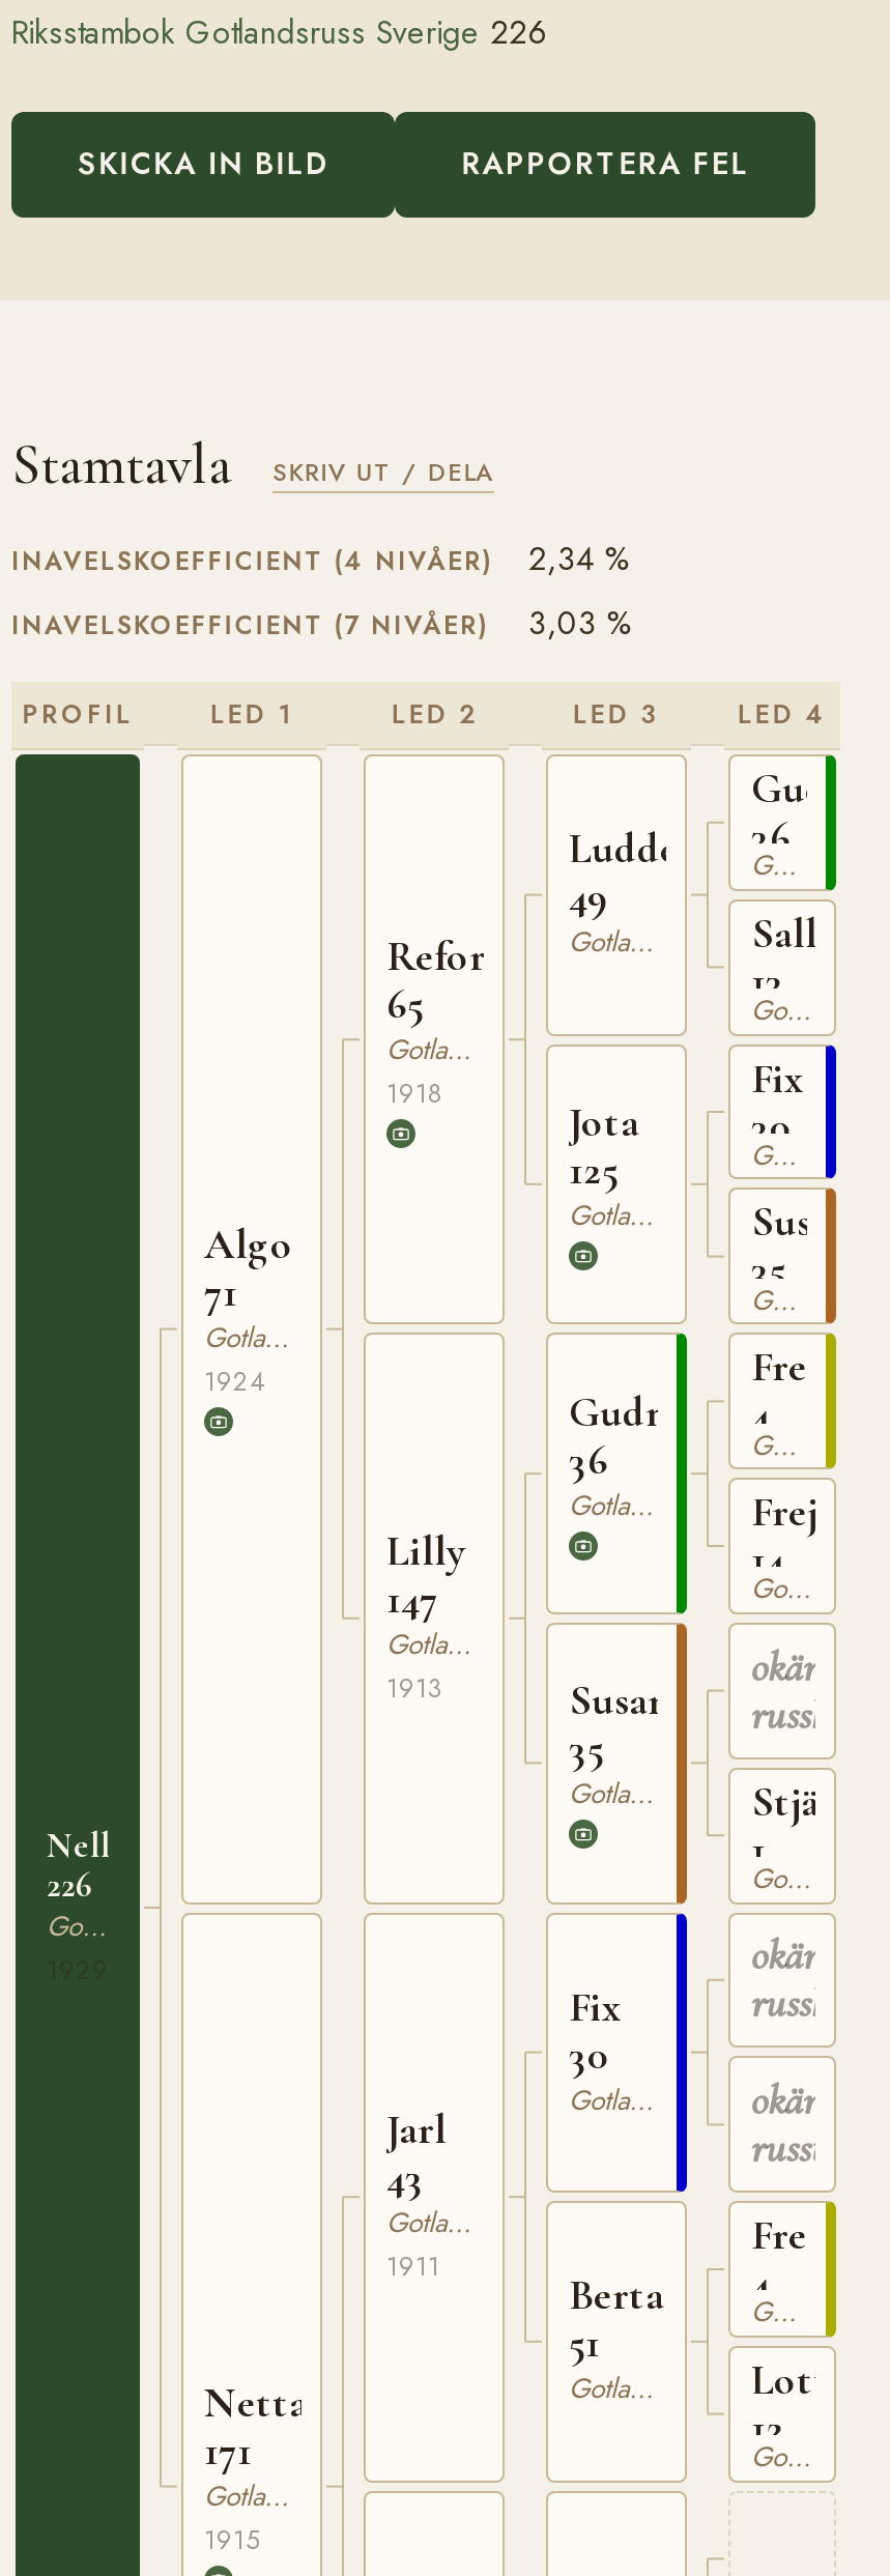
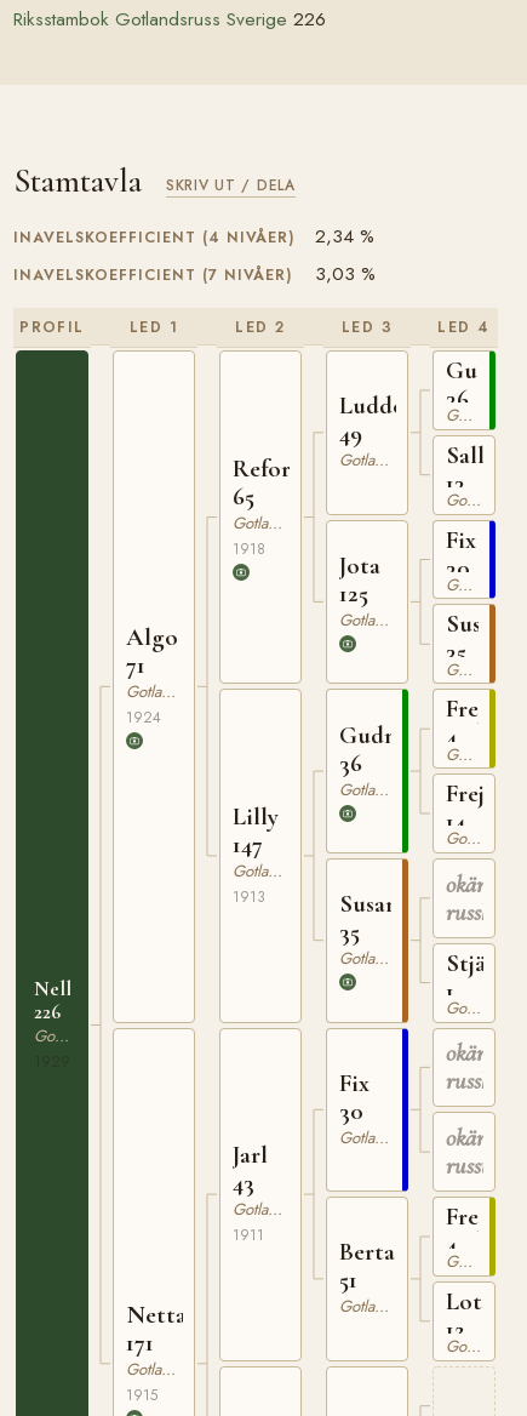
- SKICKA IN BILD
- RAPPORTERA FEL
